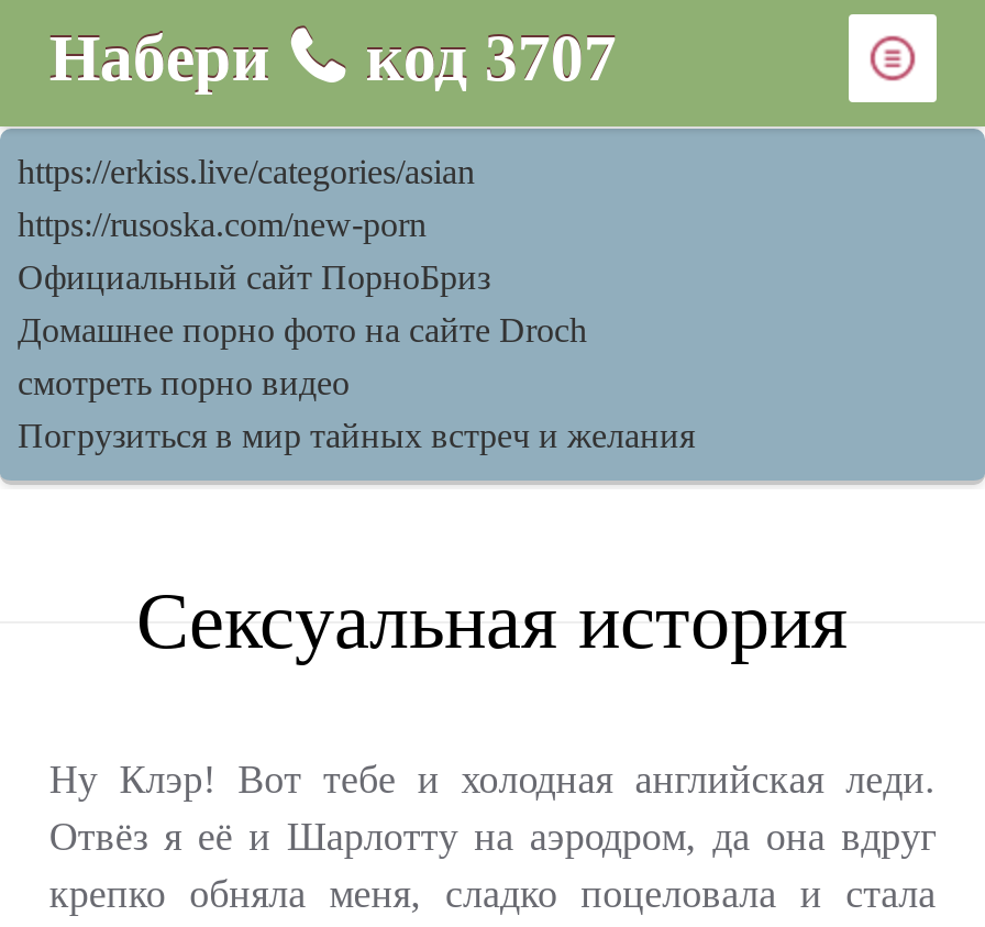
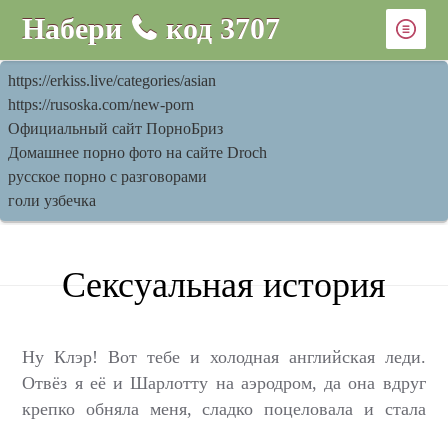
- смотреть порно видео
- Погрузиться в мир тайных встреч и желания
+ русское порно с разговорами
+ голи узбечка
